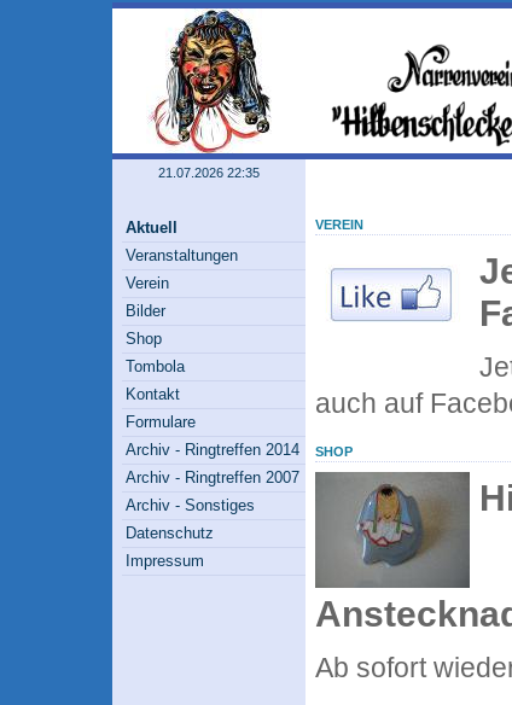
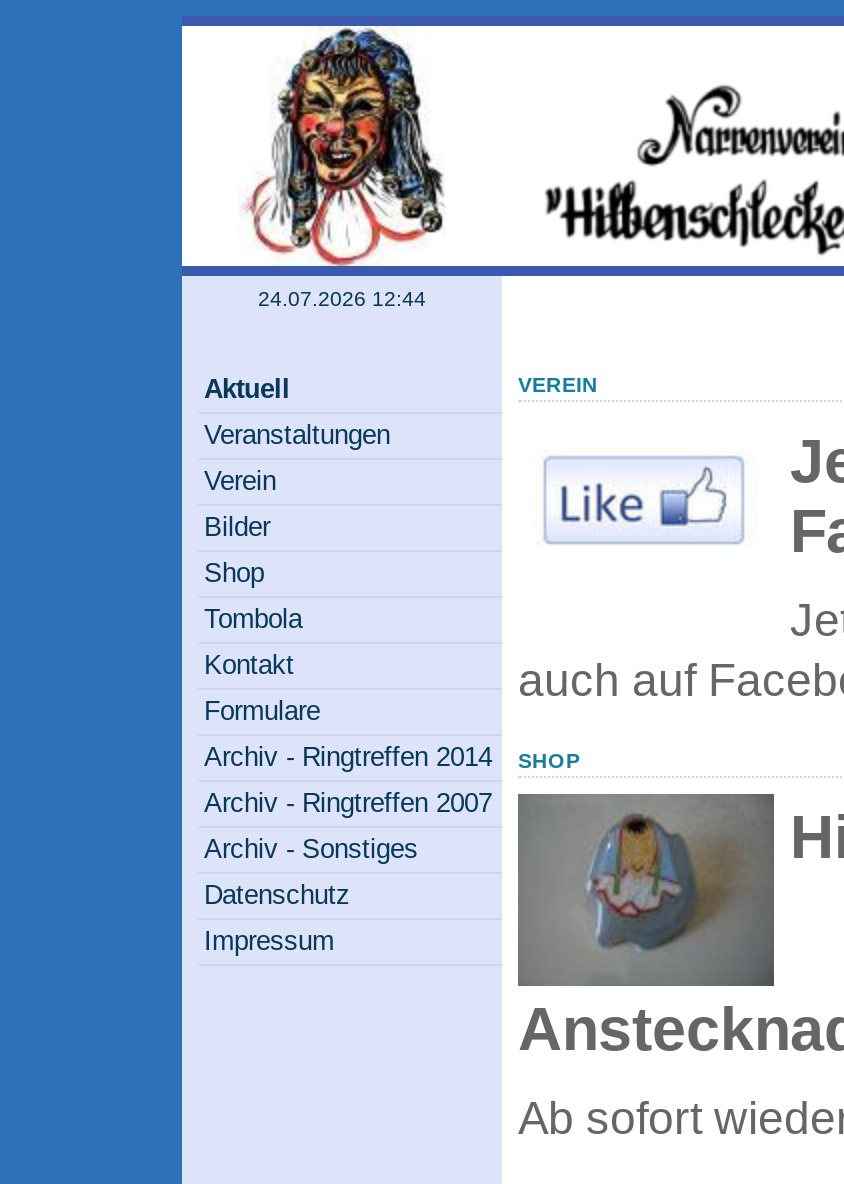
- 21.07.2026 22:35
+ 24.07.2026 12:44
